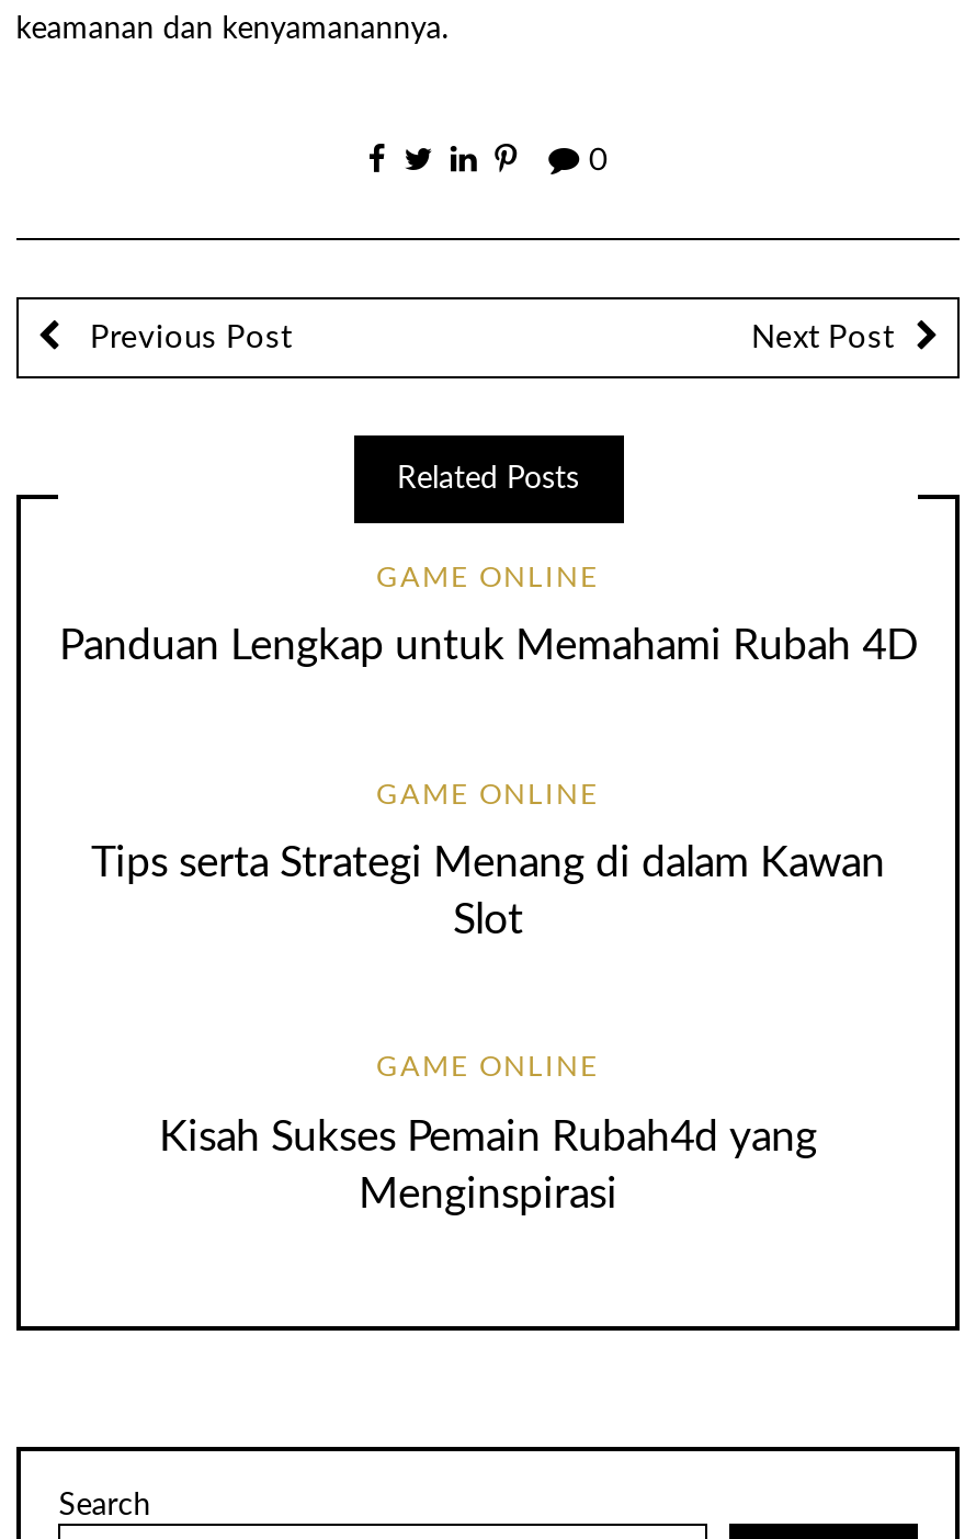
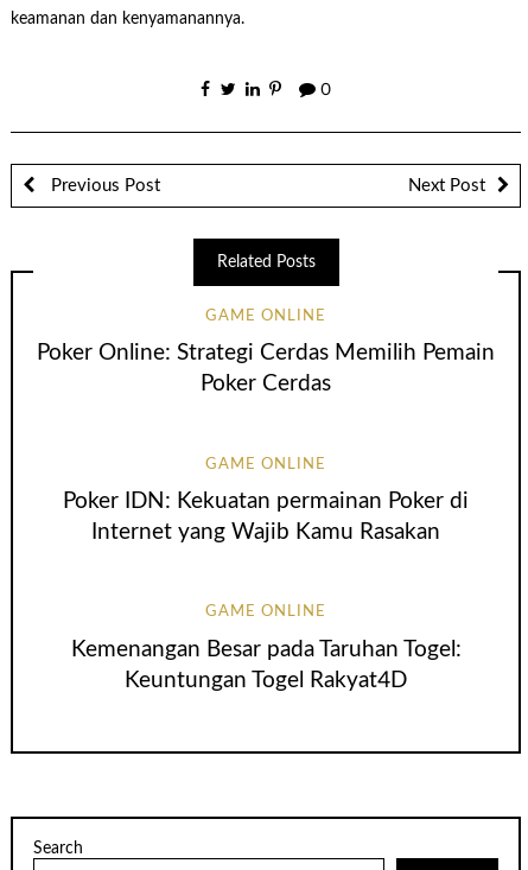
- Panduan Lengkap untuk Memahami Rubah 4D
+ Poker Online: Strategi Cerdas Memilih Pemain
+ Poker Cerdas

- Tips serta Strategi Menang di dalam Kawan
- Slot
+ Poker IDN: Kekuatan permainan Poker di
+ Internet yang Wajib Kamu Rasakan

- Kisah Sukses Pemain Rubah4d yang
- Menginspirasi
+ Kemenangan Besar pada Taruhan Togel:
+ Keuntungan Togel Rakyat4D
